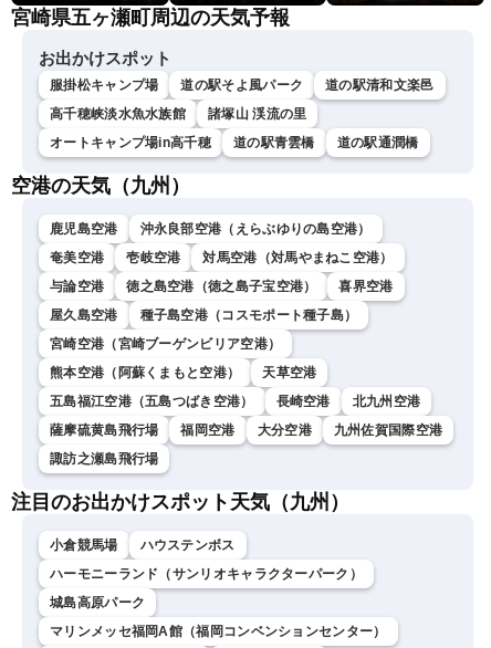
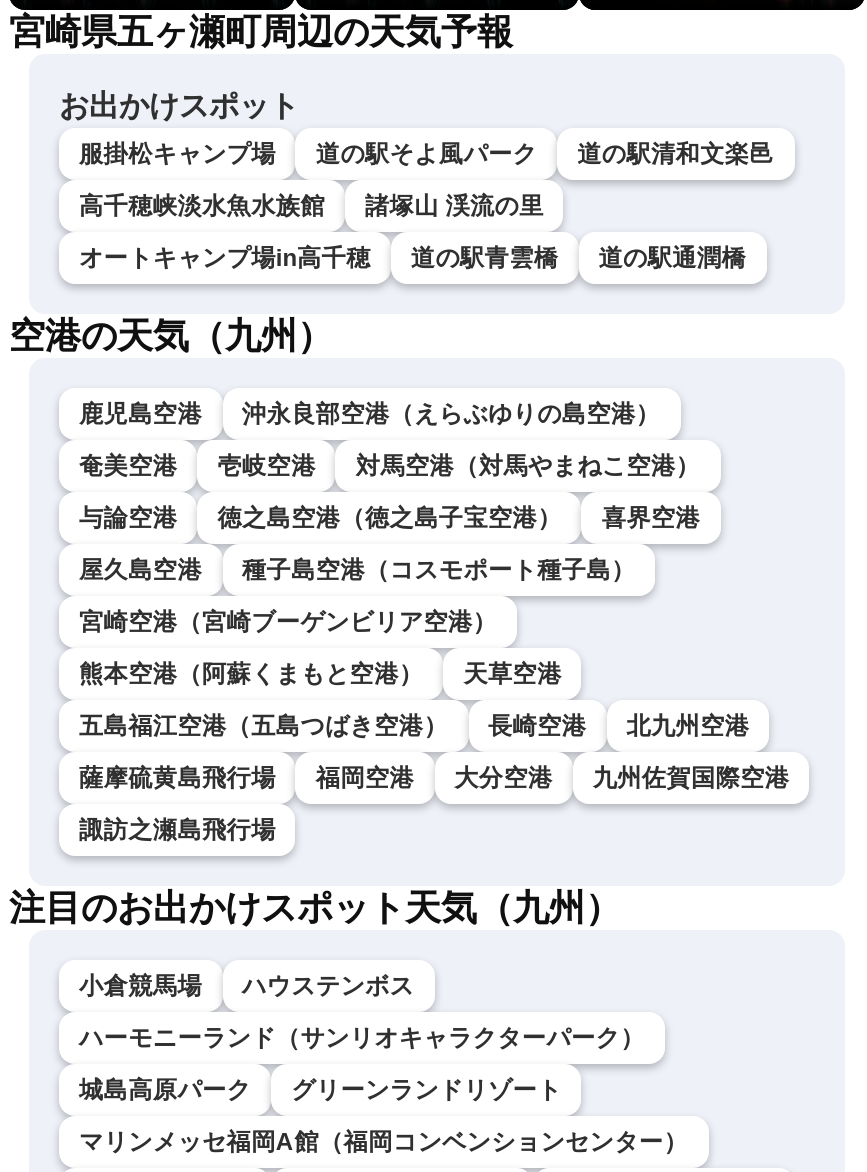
+ グリーンランドリゾート
